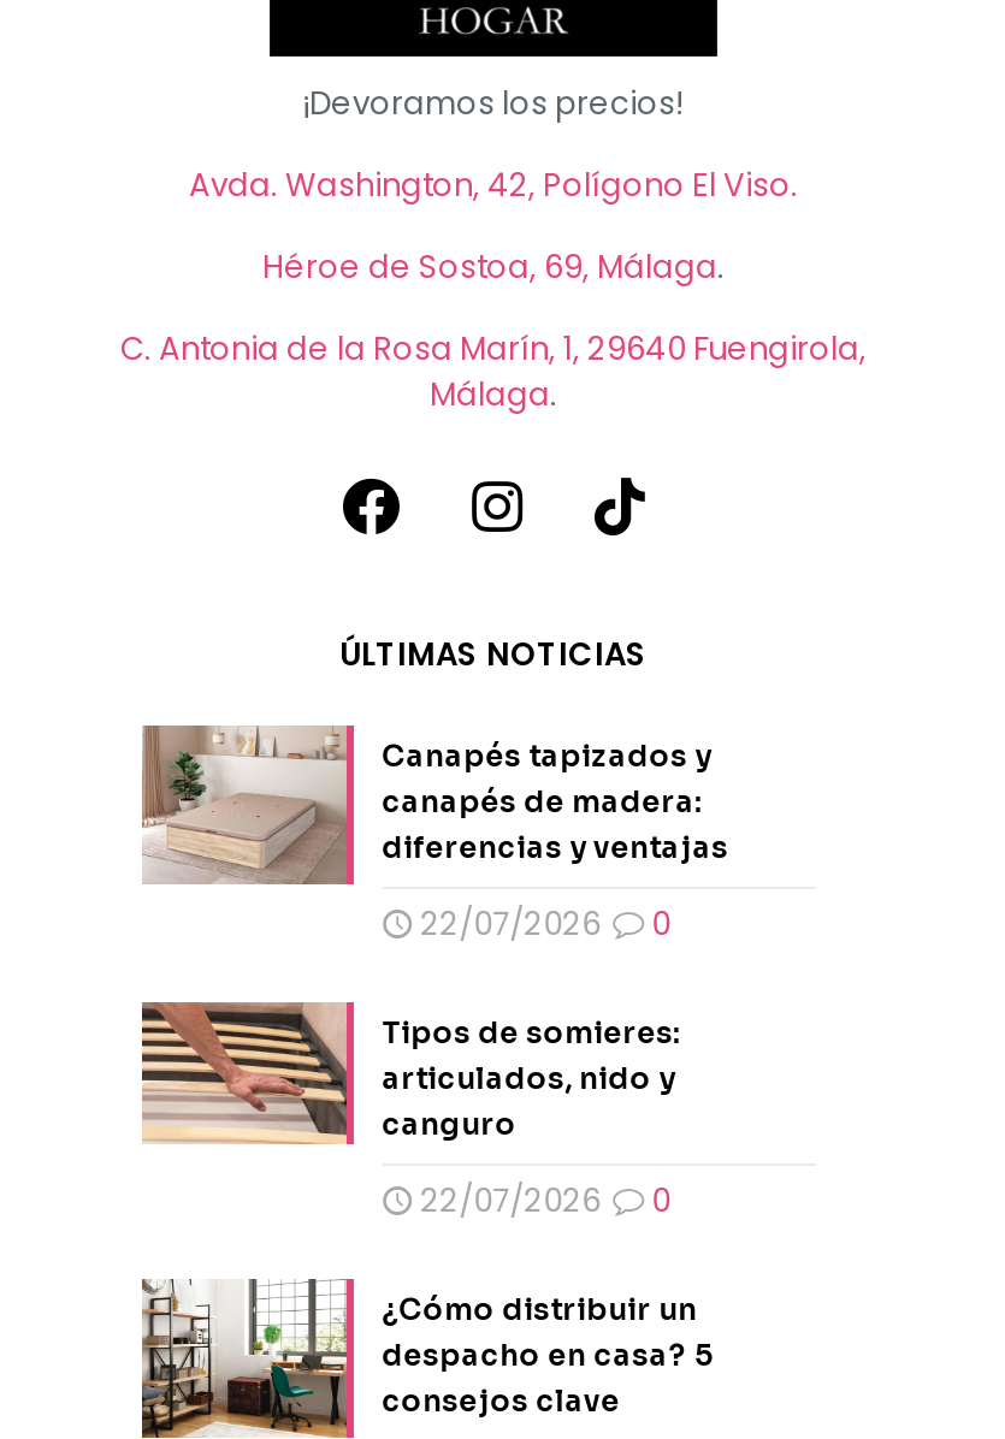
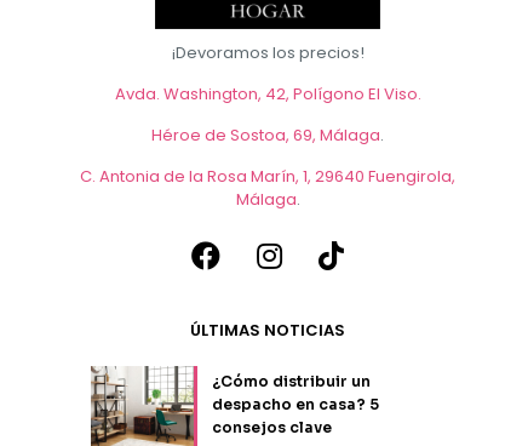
- [image]
- Canapés tapizados y
- canapés de madera:
- diferencias y ventajas
- 22/07/2026
- 0
- Tipos de somieres:
- articulados, nido y
- canguro
- 22/07/2026
- 0

- [image]
